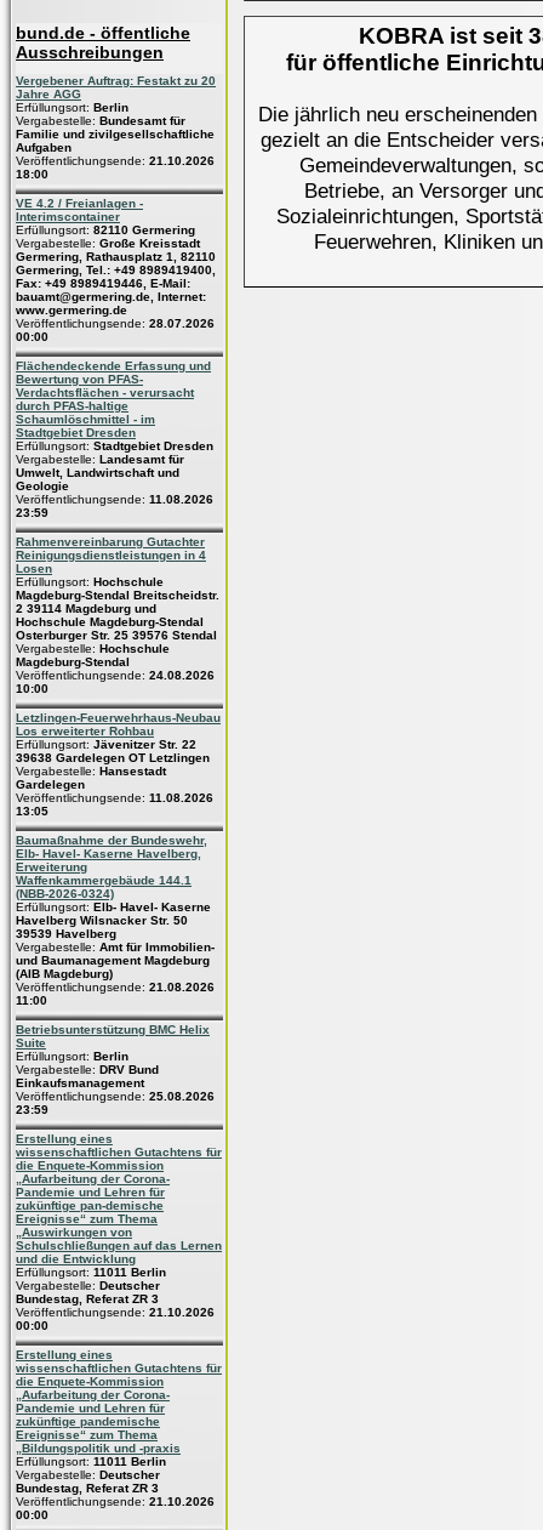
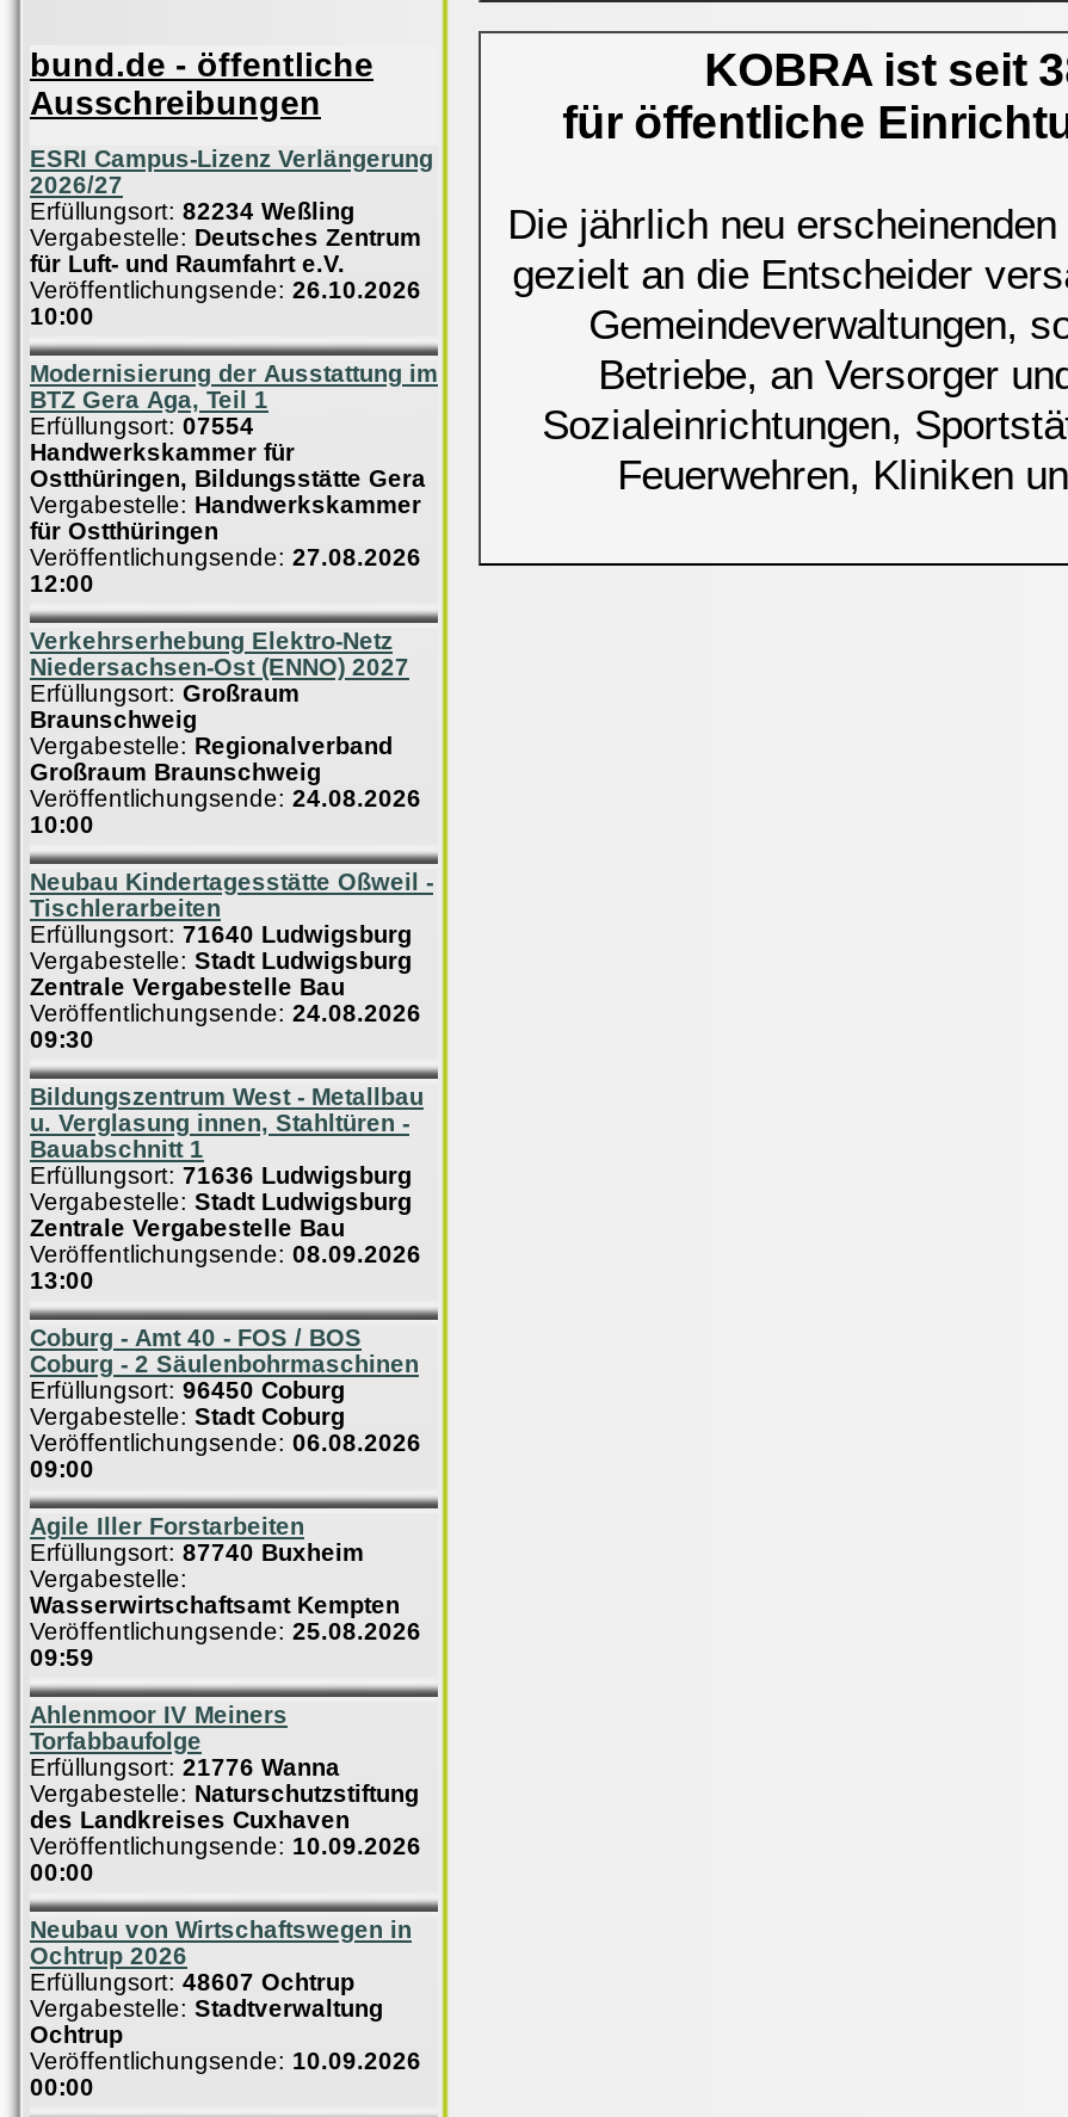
- Vergebener Auftrag: Festakt zu 20
- Jahre AGG
- Erfüllungsort: Berlin
- Vergabestelle: Bundesamt für
- Familie und zivilgesellschaftliche
- Aufgaben
- Veröffentlichungsende: 21.10.2026
- 18:00
- VE 4.2 / Freianlagen -
- Interimscontainer
- Erfüllungsort:82110 Germering
- Vergabestelle: Große Kreisstadt
- Germering, Rathausplatz 1, 82110
- Germering, Tel.: +49 8989419400,
- Fax: +49 8989419446, E-Mail:
- bauamt@germering.de, Internet:
- www.germering.de
- Veröffentlichungsende: 28.07.2026
- 00:00
- Flächendeckende Erfassung und
- Bewertung von PFAS-
- Verdachtsflächen - verursacht
- durch PFAS-haltige
- Schaumlöschmittel - im
- Stadtgebiet Dresden
- Erfüllungsort:Stadtgebiet Dresden
- Vergabestelle: Landesamt für
- Umwelt, Landwirtschaft und
- Geologie
- Veröffentlichungsende: 11.08.2026
- 23:59
- Rahmenvereinbarung Gutachter
- Reinigungsdienstleistungen in 4
- Losen
- Erfüllungsort: Hochschule
- Magdeburg-Stendal Breitscheidstr.
- 2 39114 Magdeburg und
- Hochschule Magdeburg-Stendal
- Osterburger Str. 25 39576 Stendal
- Vergabestelle: Hochschule
- Magdeburg-Stendal
+ ESRI Campus-Lizenz Verlängerung
+ 2026/27
+ Erfüllungsort: 82234 Weßling
+ Vergabestelle: Deutsches Zentrum
+ für Luft- und Raumfahrt e.V.
+ Veröffentlichungsende: 26.10.2026
+ 10:00
+ Modernisierung der Ausstattung im
+ BTZ Gera Aga, Teil 1
+ Erfüllungsort:07554
+ Handwerkskammer für
+ Ostthüringen, Bildungsstätte Gera
+ Vergabestelle: Handwerkskammer
+ für Ostthüringen
+ Veröffentlichungsende: 27.08.2026
+ 12:00
+ Verkehrserhebung Elektro-Netz
+ Niedersachsen-Ost (ENNO) 2027
+ Erfüllungsort:Großraum
+ Braunschweig
+ Vergabestelle:Regionalverband
+ Großraum Braunschweig

- Letzlingen-Feuerwehrhaus-Neubau
- Los erweiterter Rohbau
- Erfüllungsort:Jävenitzer Str. 22
- 39638 Gardelegen OT Letzlingen
- Vergabestelle: Hansestadt
- Gardelegen
- Veröffentlichungsende: 11.08.2026
- 13:05
- Baumaßnahme der Bundeswehr,
- Elb- Havel- Kaserne Havelberg,
- Erweiterung
- Waffenkammergebäude 144.1
- (NBB-2026-0324)
- Erfüllungsort:Elb- Havel- Kaserne
- Havelberg Wilsnacker Str. 50
- 39539 Havelberg
- Vergabestelle: Amt für Immobilien-
- und Baumanagement Magdeburg
- (AIB Magdeburg)
- Veröffentlichungsende: 21.08.2026
- 11:00
- Betriebsunterstützung BMC Helix
- Suite
- Erfüllungsort: Berlin
- Vergabestelle: DRV Bund
- Einkaufsmanagement
+ Neubau Kindertagesstätte Oßweil -
+ Tischlerarbeiten
+ Erfüllungsort:71640 Ludwigsburg
+ Vergabestelle: Stadt Ludwigsburg
+ Zentrale Vergabestelle Bau
+ Veröffentlichungsende: 24.08.2026
+ 09:30
+ Bildungszentrum West - Metallbau
+ u. Verglasung innen, Stahltüren -
+ Bauabschnitt 1
+ Erfüllungsort:71636 Ludwigsburg
+ Vergabestelle: Stadt Ludwigsburg
+ Zentrale Vergabestelle Bau
+ Veröffentlichungsende: 08.09.2026
+ 13:00
+ Coburg - Amt 40 - FOS / BOS
+ Coburg - 2 Säulenbohrmaschinen
+ Erfüllungsort:96450 Coburg
+ Vergabestelle: Stadt Coburg
+ Veröffentlichungsende: 06.08.2026
+ 09:00
+ Agile Iller Forstarbeiten
+ Erfüllungsort:87740 Buxheim
+ Vergabestelle:
+ Wasserwirtschaftsamt Kempten

- 23:59
+ 09:59

- Erstellung eines
- wissenschaftlichen Gutachtens für
- die Enquete-Kommission
- „Aufarbeitung der Corona-
- Pandemie und Lehren für
- zukünftige pan-demische
- Ereignisse“ zum Thema
- „Auswirkungen von
- Schulschließungen auf das Lernen
- und die Entwicklung
- Erfüllungsort:11011 Berlin
- Vergabestelle: Deutscher
- Bundestag, Referat ZR 3
- Veröffentlichungsende: 21.10.2026
+ Ahlenmoor IV Meiners
+ Torfabbaufolge
+ Erfüllungsort:21776 Wanna
+ Vergabestelle: Naturschutzstiftung
+ des Landkreises Cuxhaven
+ Veröffentlichungsende: 10.09.2026

- Erstellung eines
- wissenschaftlichen Gutachtens für
- die Enquete-Kommission
- „Aufarbeitung der Corona-
- Pandemie und Lehren für
- zukünftige pandemische
- Ereignisse“ zum Thema
- „Bildungspolitik und -praxis
- Erfüllungsort:11011 Berlin
- Vergabestelle: Deutscher
- Bundestag, Referat ZR 3
- Veröffentlichungsende: 21.10.2026
+ Neubau von Wirtschaftswegen in
+ Ochtrup 2026
+ Erfüllungsort:48607 Ochtrup
+ Vergabestelle: Stadtverwaltung
+ Ochtrup
+ Veröffentlichungsende: 10.09.2026
